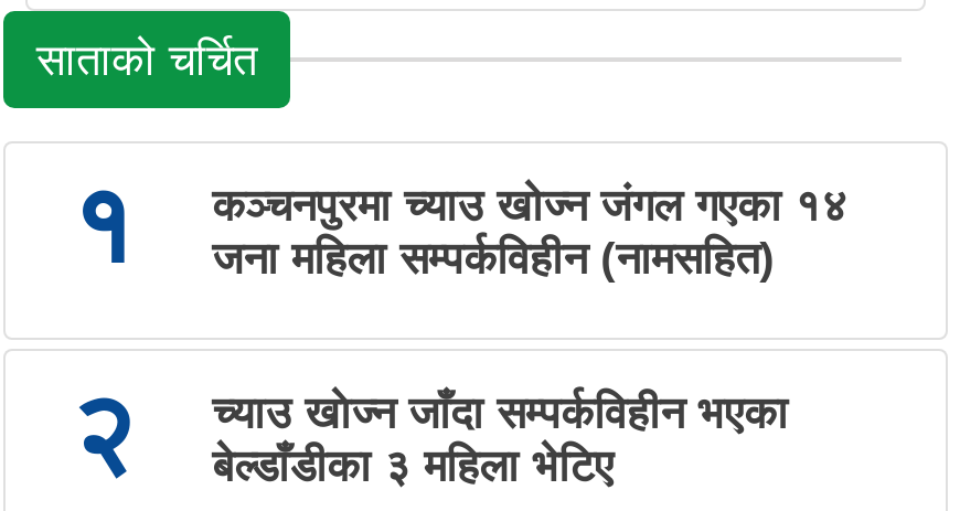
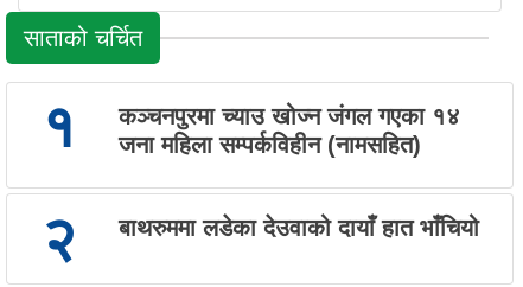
- च्याउ खाेज्न जाँदा सम्पर्कविहीन भएका
- बेल्डाँडीका ३ महिला भेटिए
+ बाथरुममा लडेका देउवाको दायाँ हात भाँचियो
